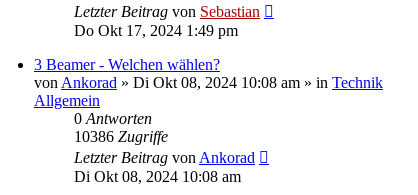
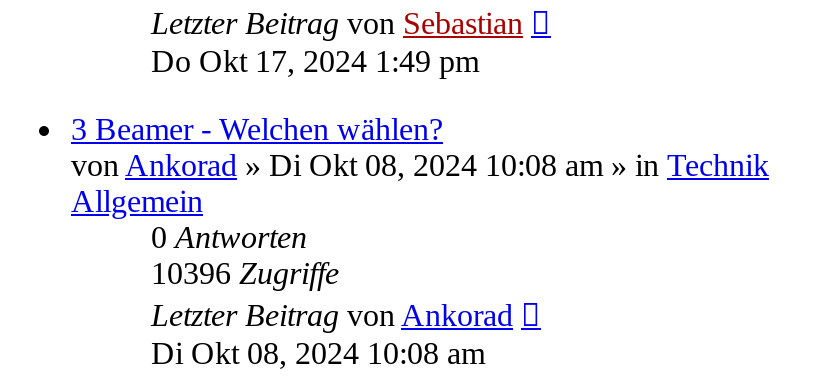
- 10386 Zugriffe
+ 10396 Zugriffe
